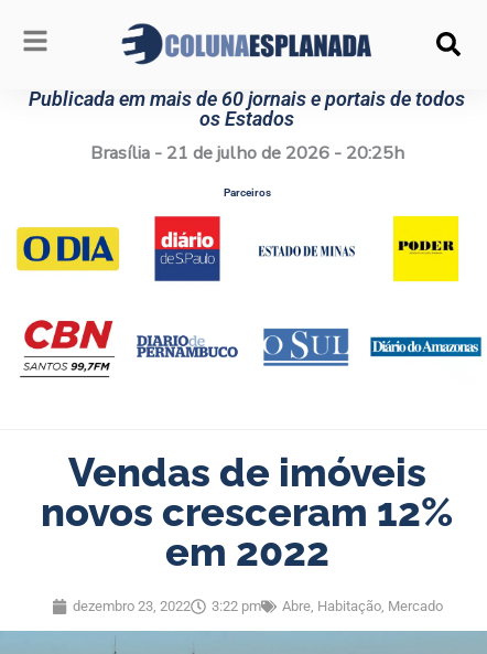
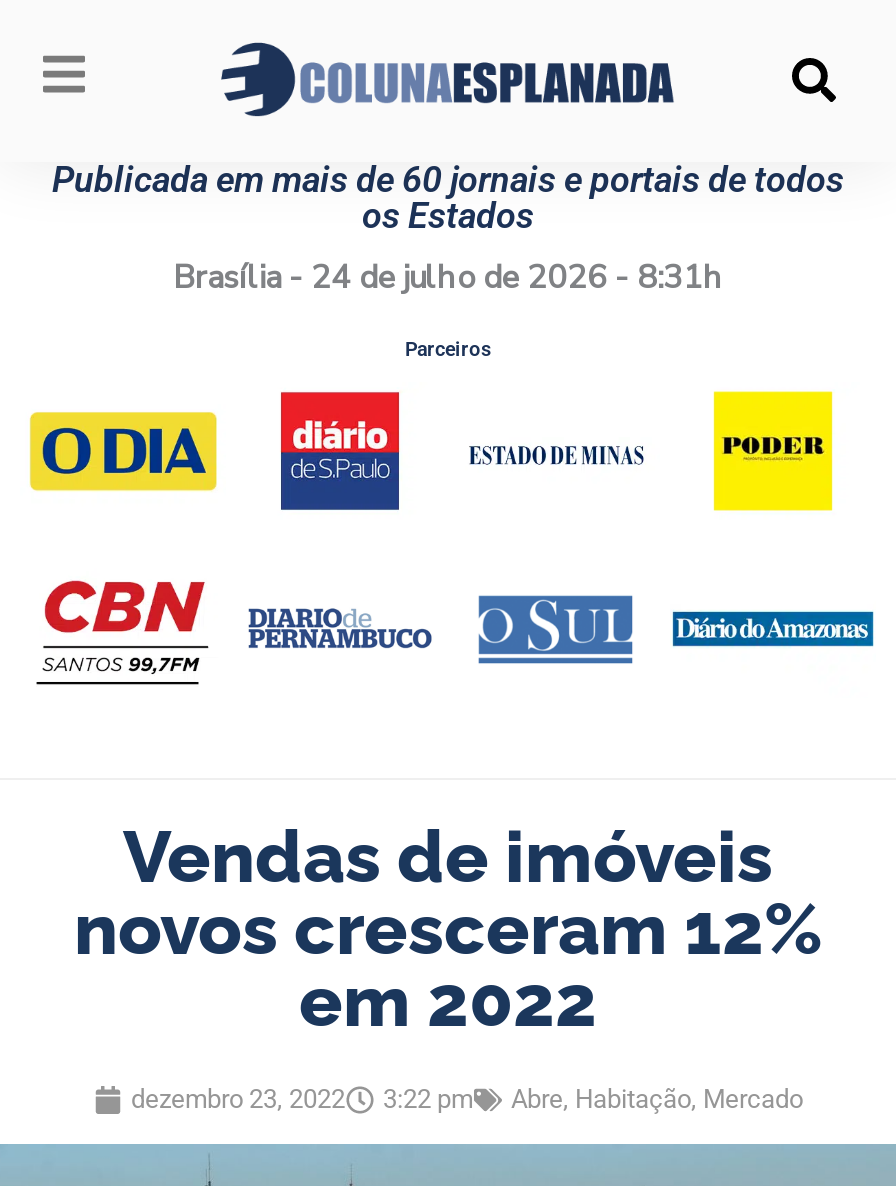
- Brasília - 21 de julho de 2026 - 20:25h
+ Brasília - 24 de julho de 2026 - 8:31h
